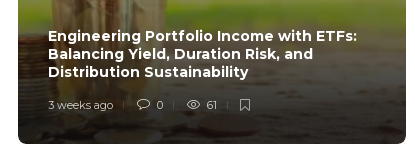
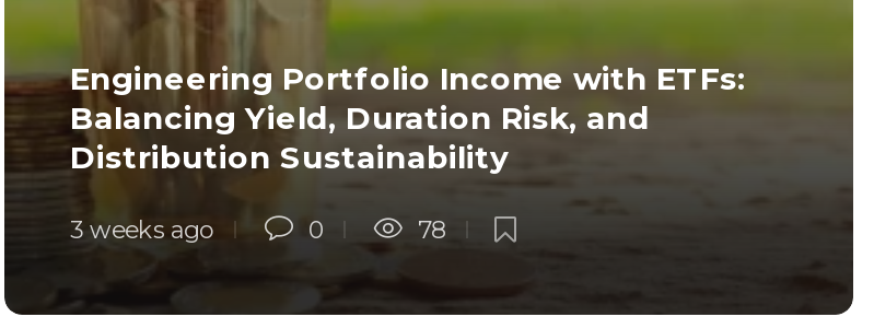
- 61
+ 78
